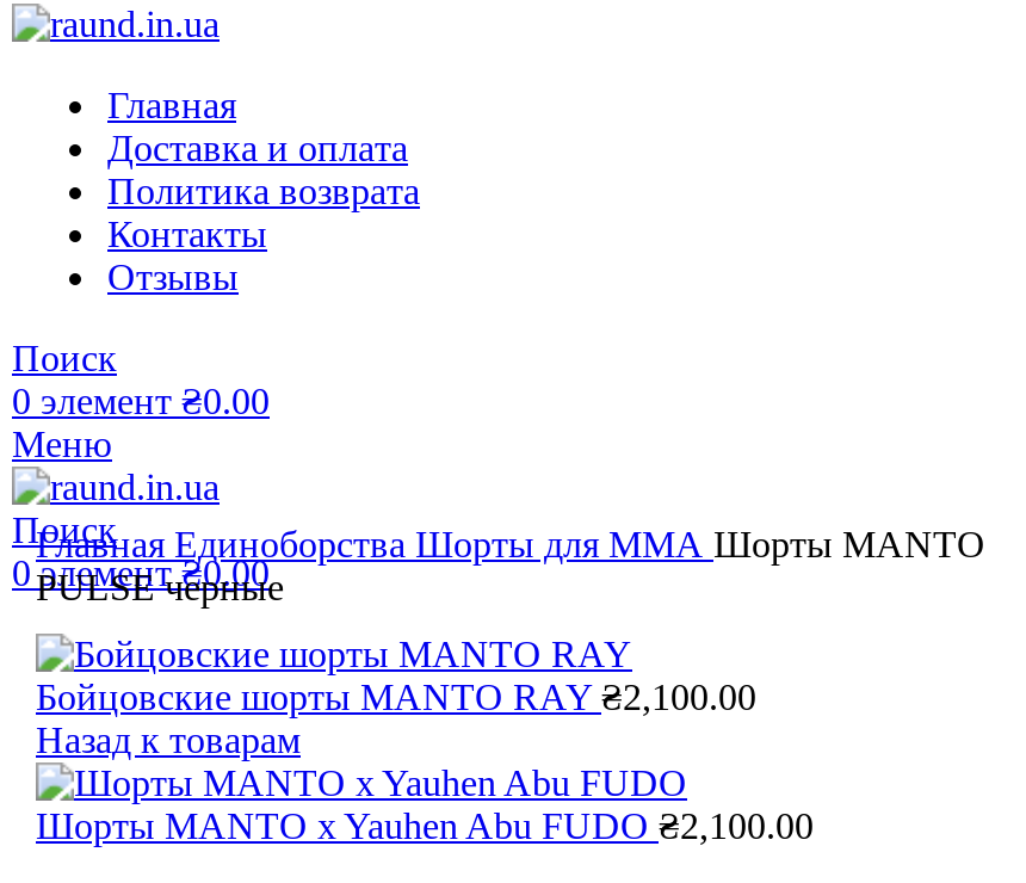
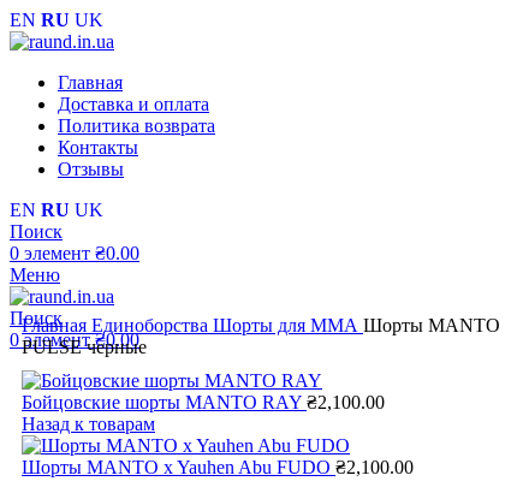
+ EN RU UK

+ EN RU UK
